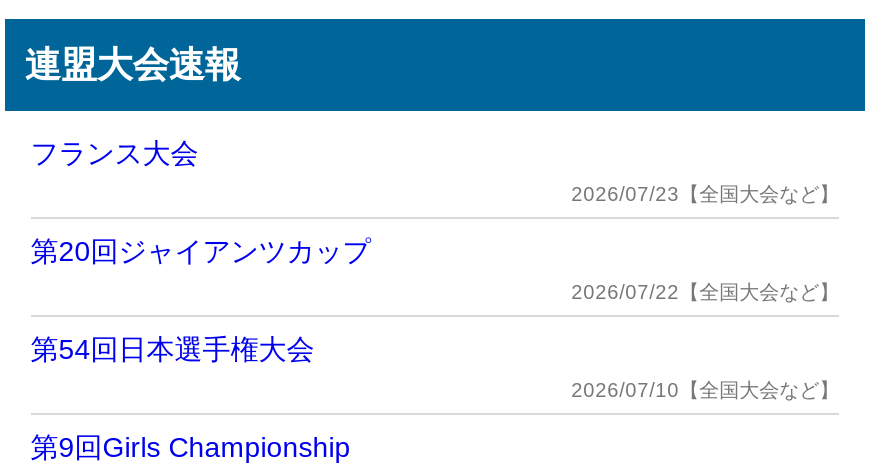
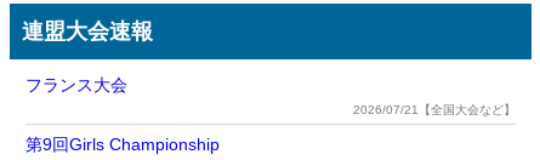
- 2026/07/23【全国大会など】
- 第20回ジャイアンツカップ
- 2026/07/22【全国大会など】
- 第54回日本選手権大会
- 2026/07/10【全国大会など】
+ 2026/07/21【全国大会など】
